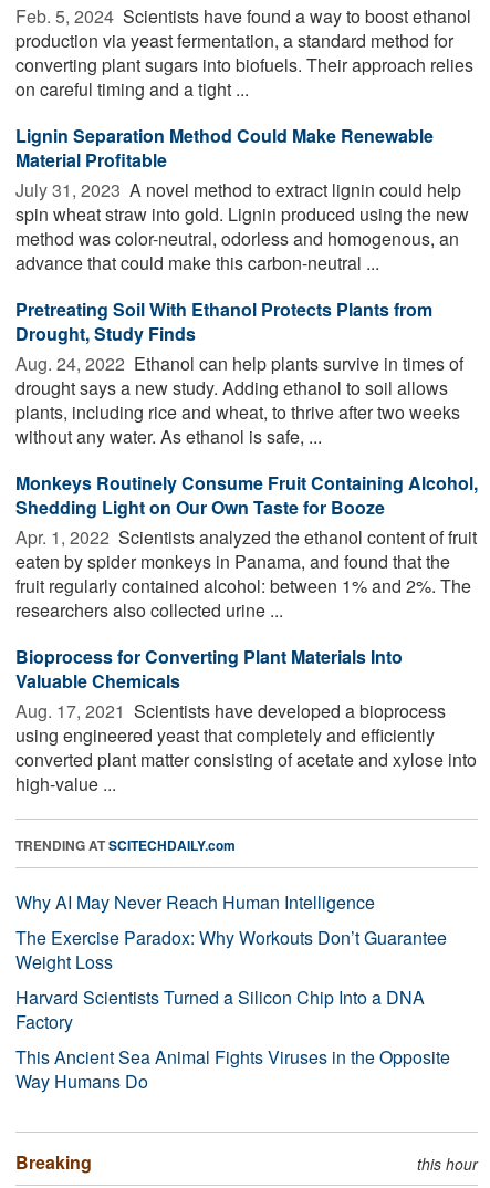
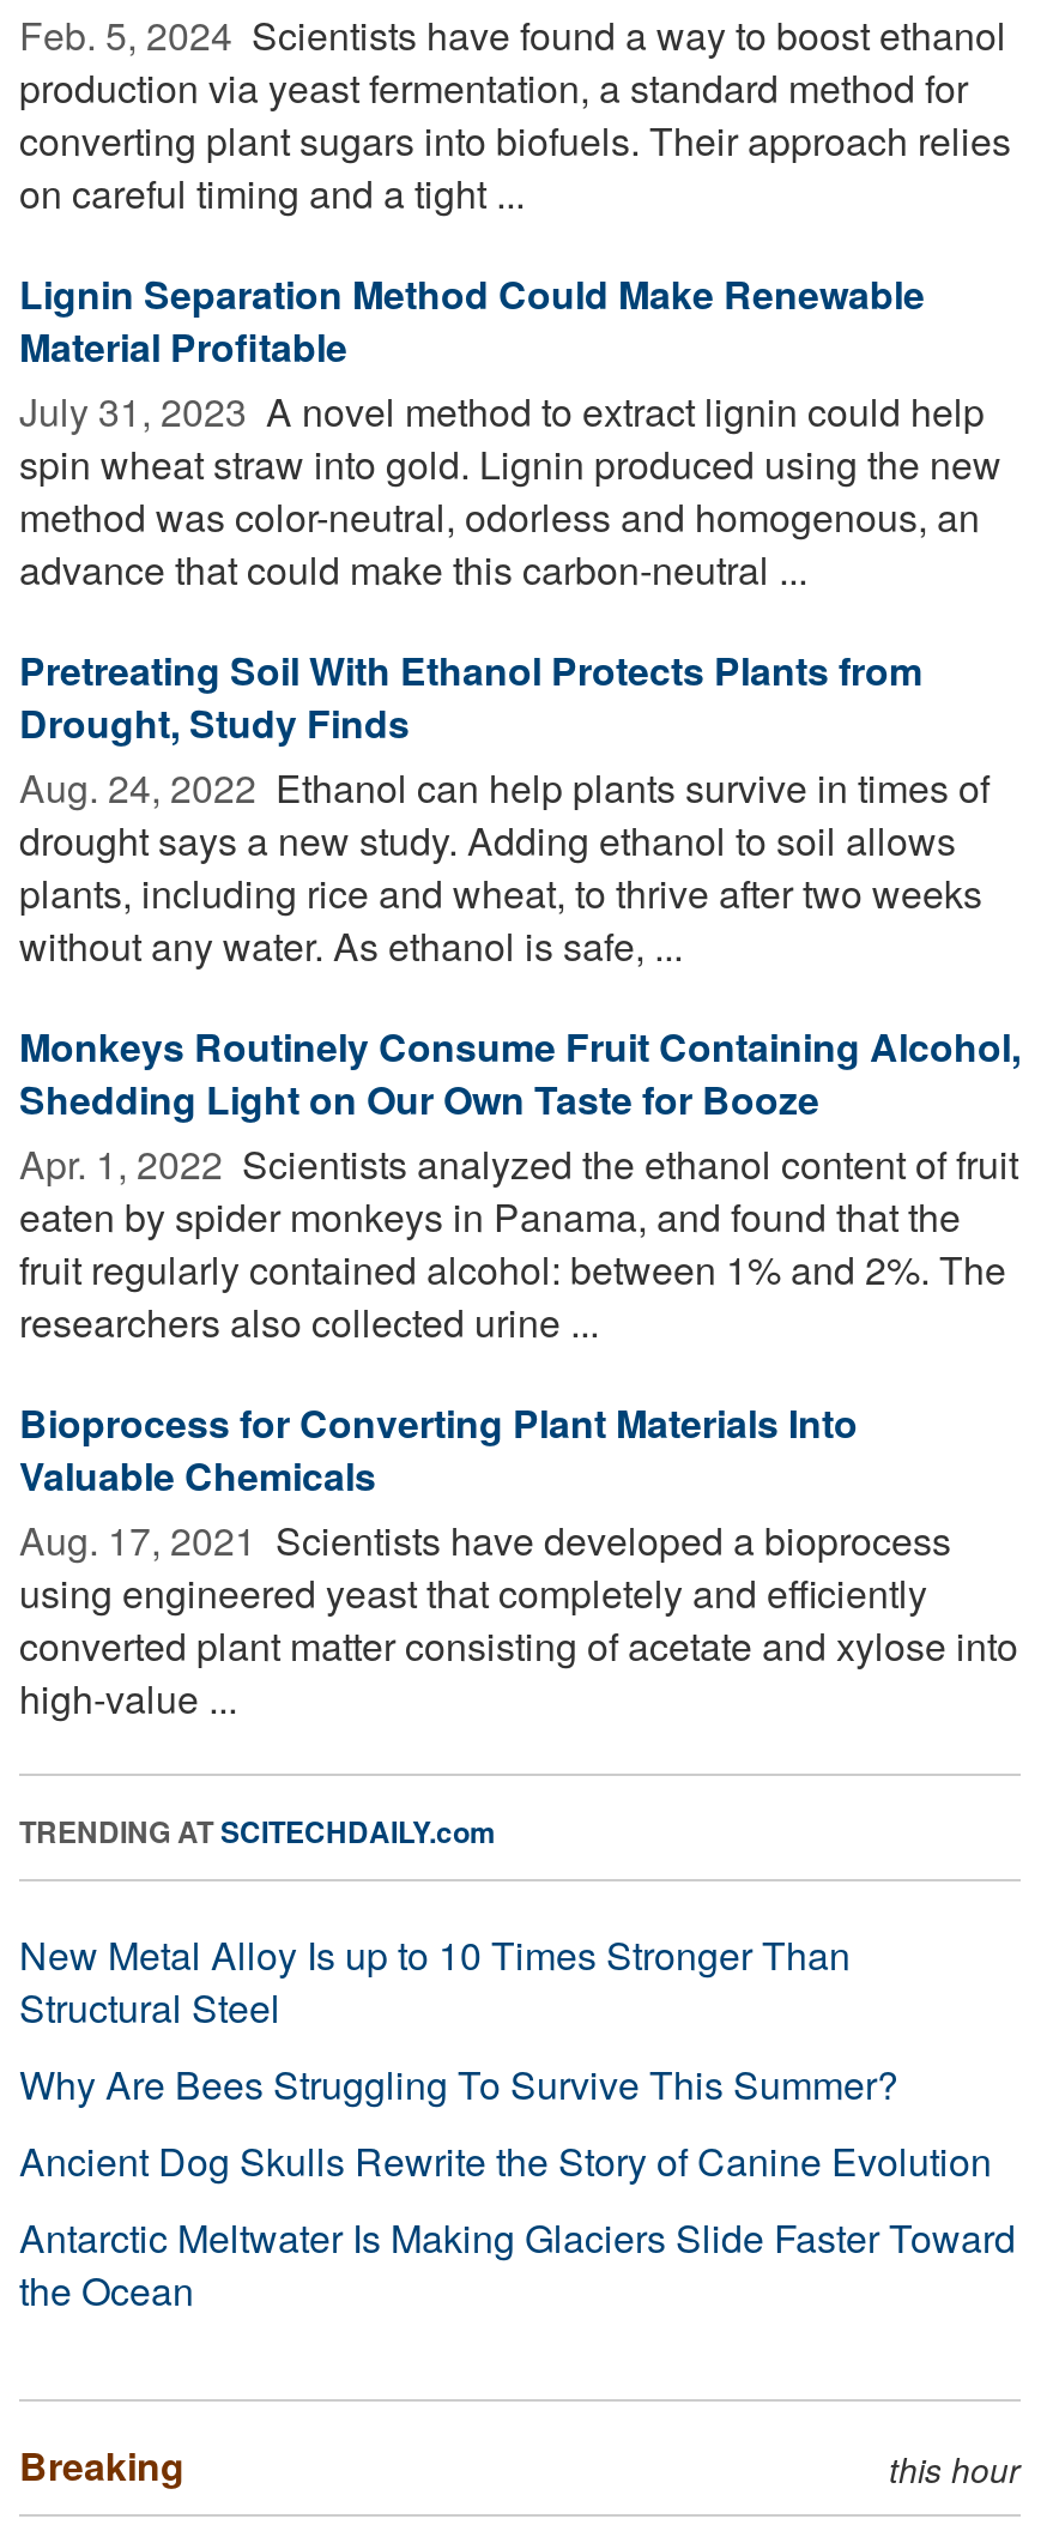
- Why AI May Never Reach Human Intelligence
- The Exercise Paradox: Why Workouts Don’t Guarantee
- Weight Loss
- Harvard Scientists Turned a Silicon Chip Into a DNA
- Factory
- This Ancient Sea Animal Fights Viruses in the Opposite
- Way Humans Do
+ New Metal Alloy Is up to 10 Times Stronger Than
+ Structural Steel
+ Why Are Bees Struggling To Survive This Summer?
+ Ancient Dog Skulls Rewrite the Story of Canine Evolution
+ Antarctic Meltwater Is Making Glaciers Slide Faster Toward
+ the Ocean
